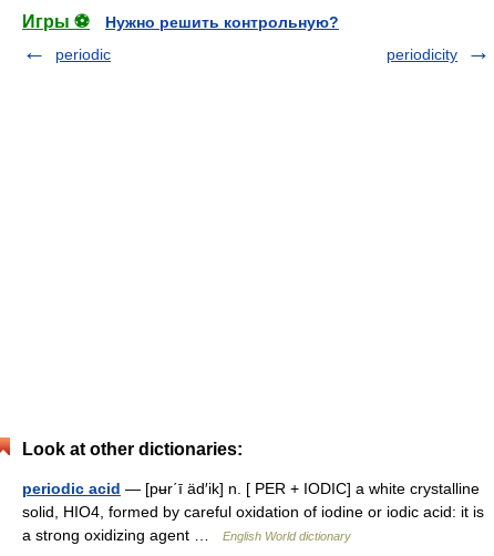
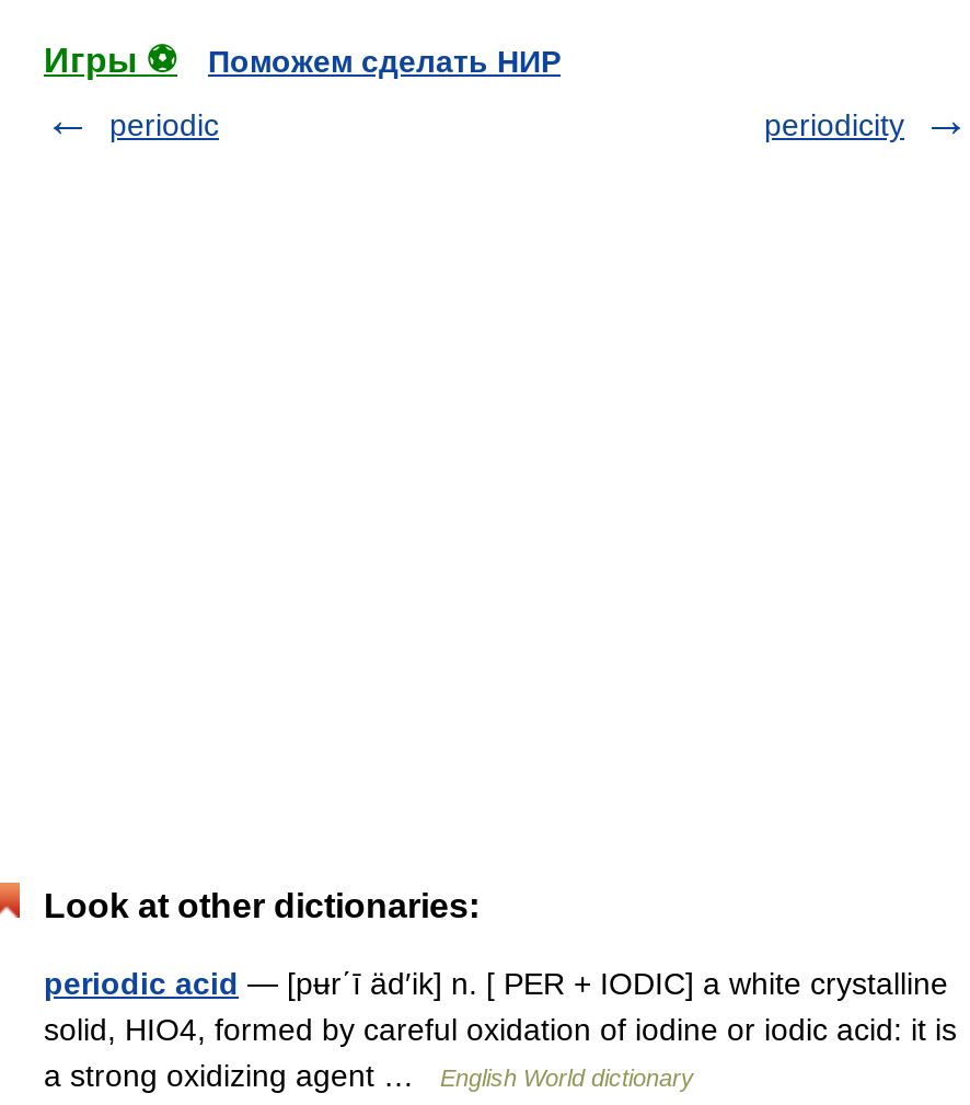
- Нужно решить контрольную?
+ Поможем сделать НИР
